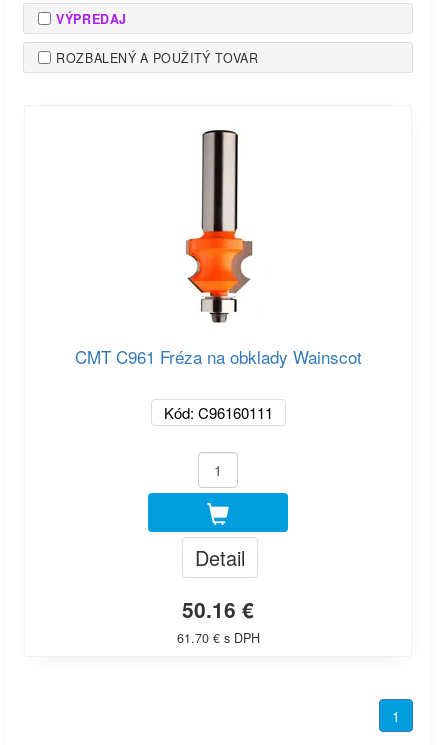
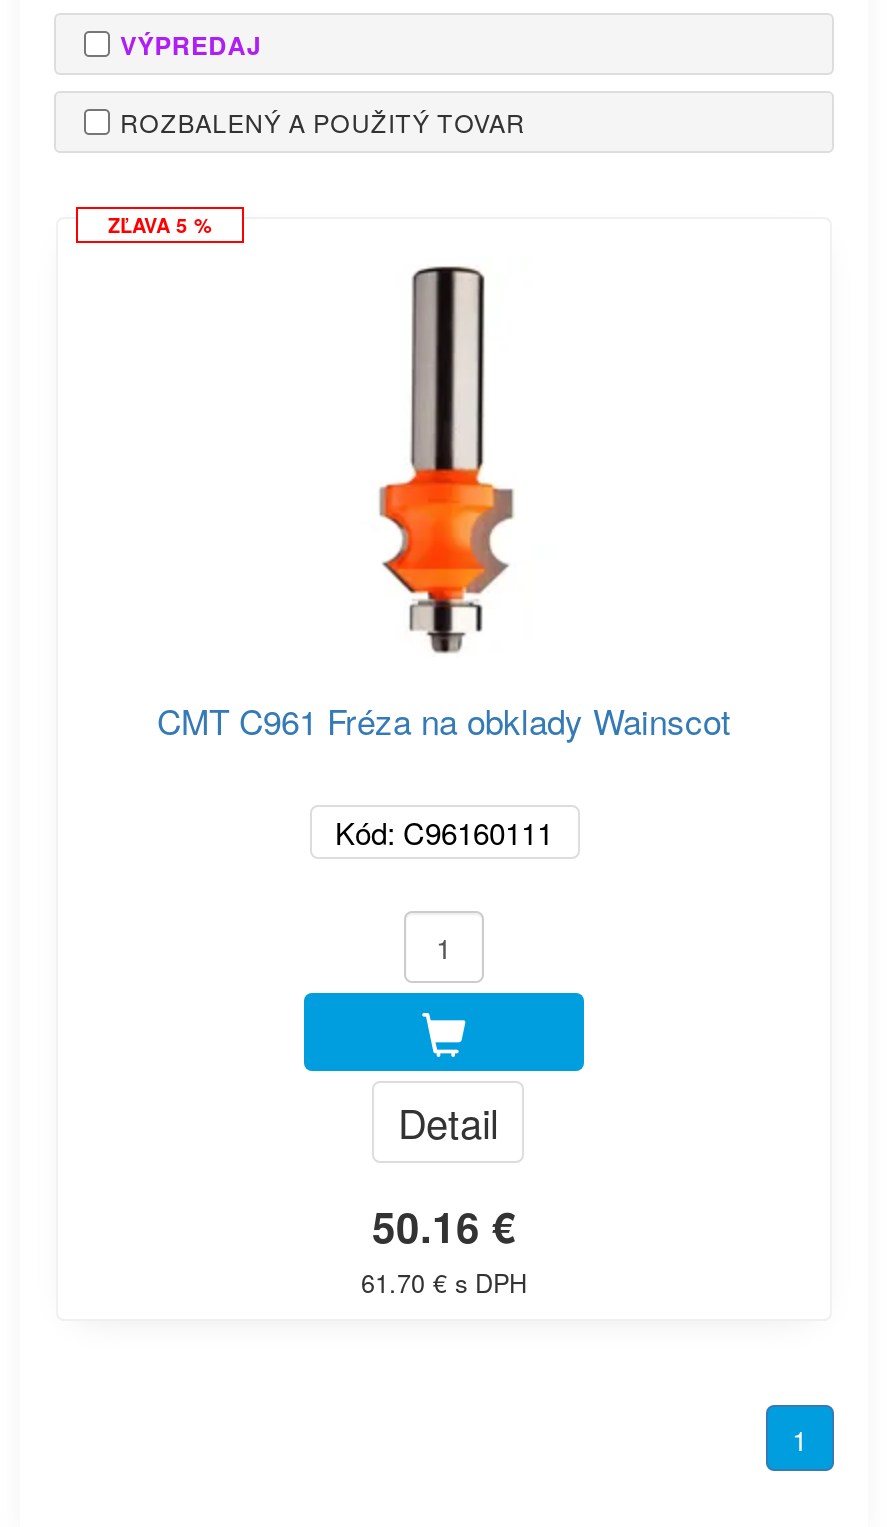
+ ZĽAVA 5 %
